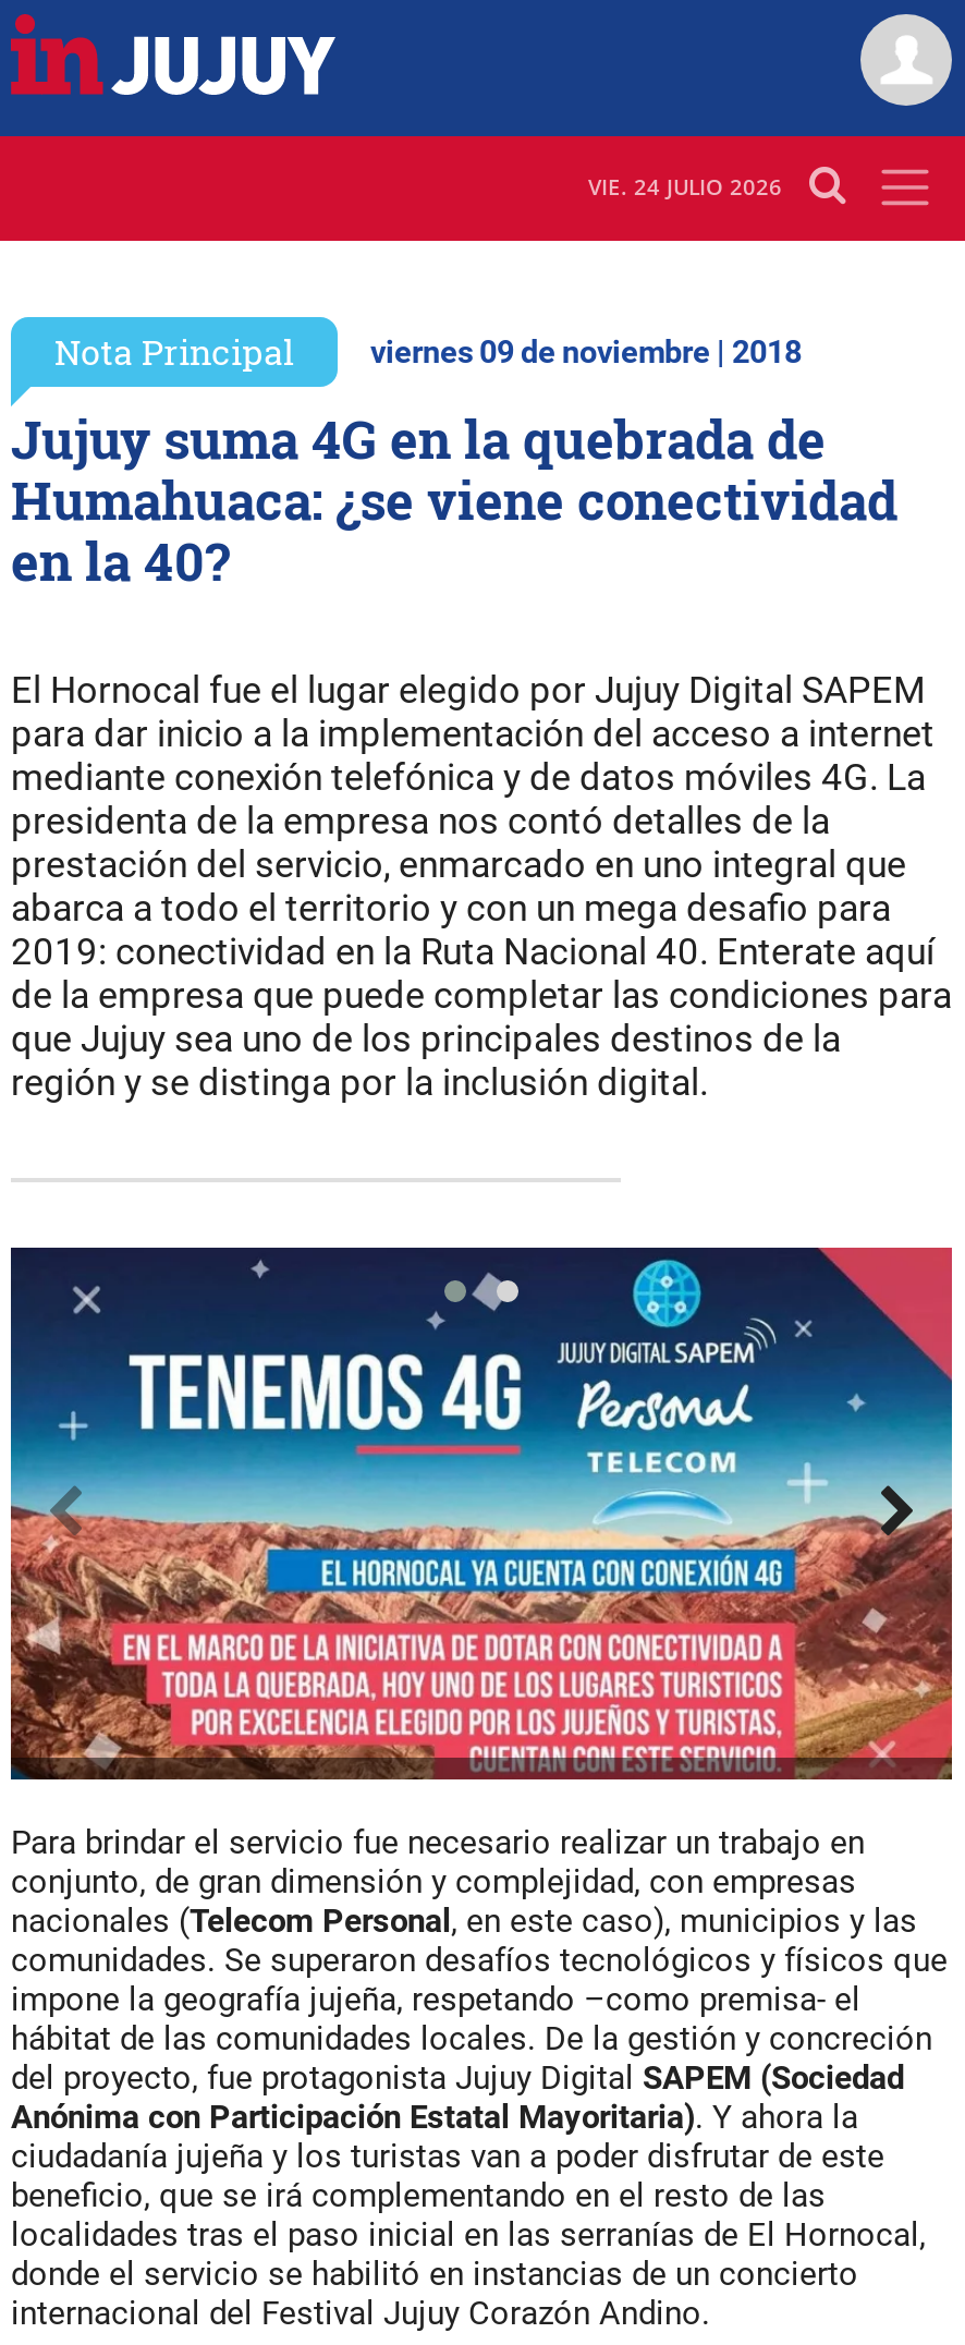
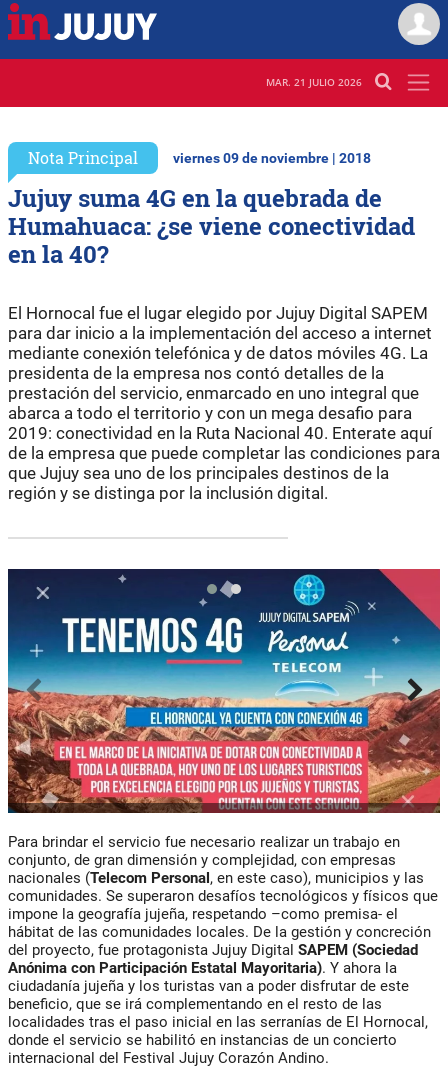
- VIE. 24 JULIO 2026
+ MAR. 21 JULIO 2026
